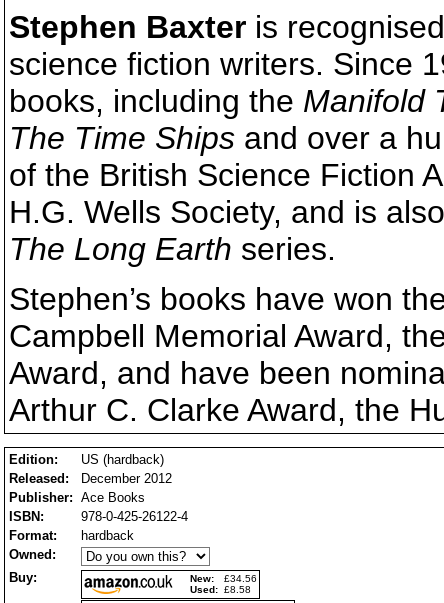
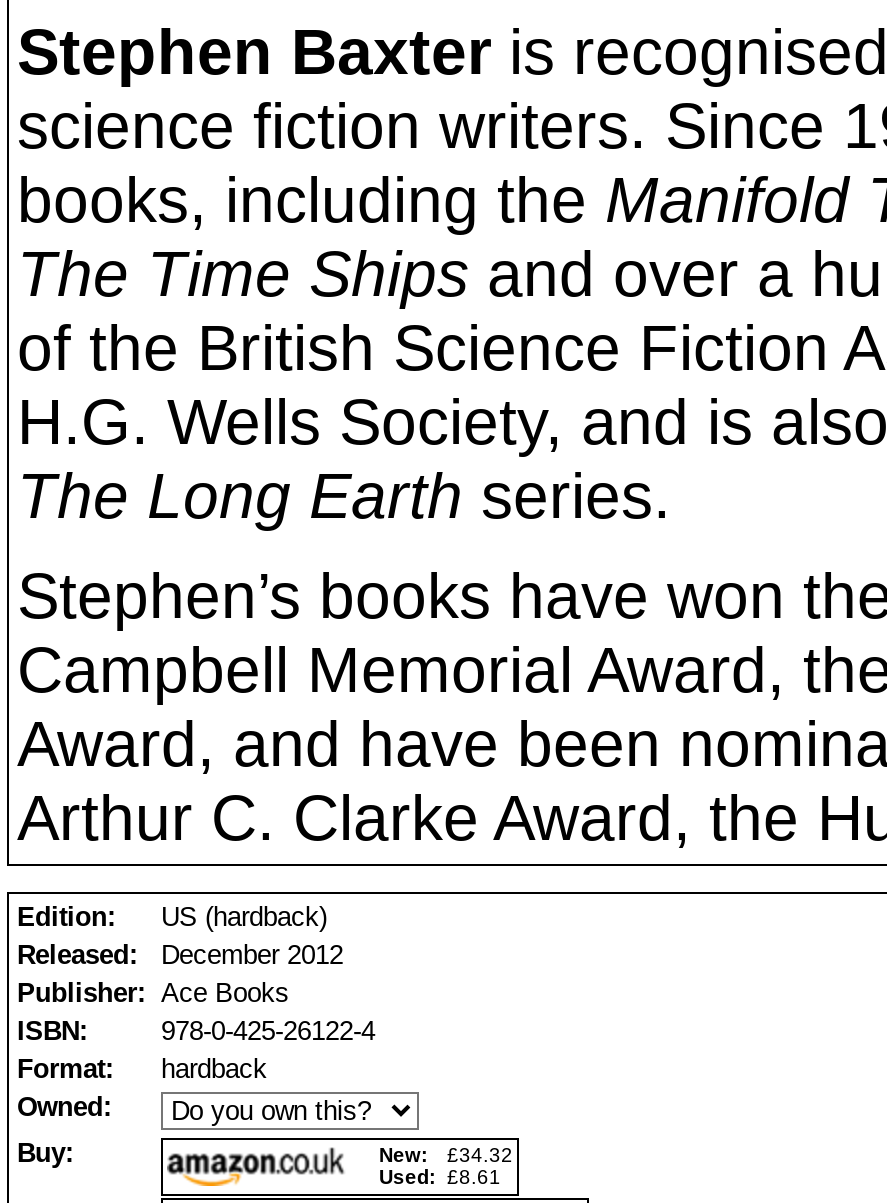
- New: £34.56
+ New: £34.32

- Used: £8.58
+ Used: £8.61
